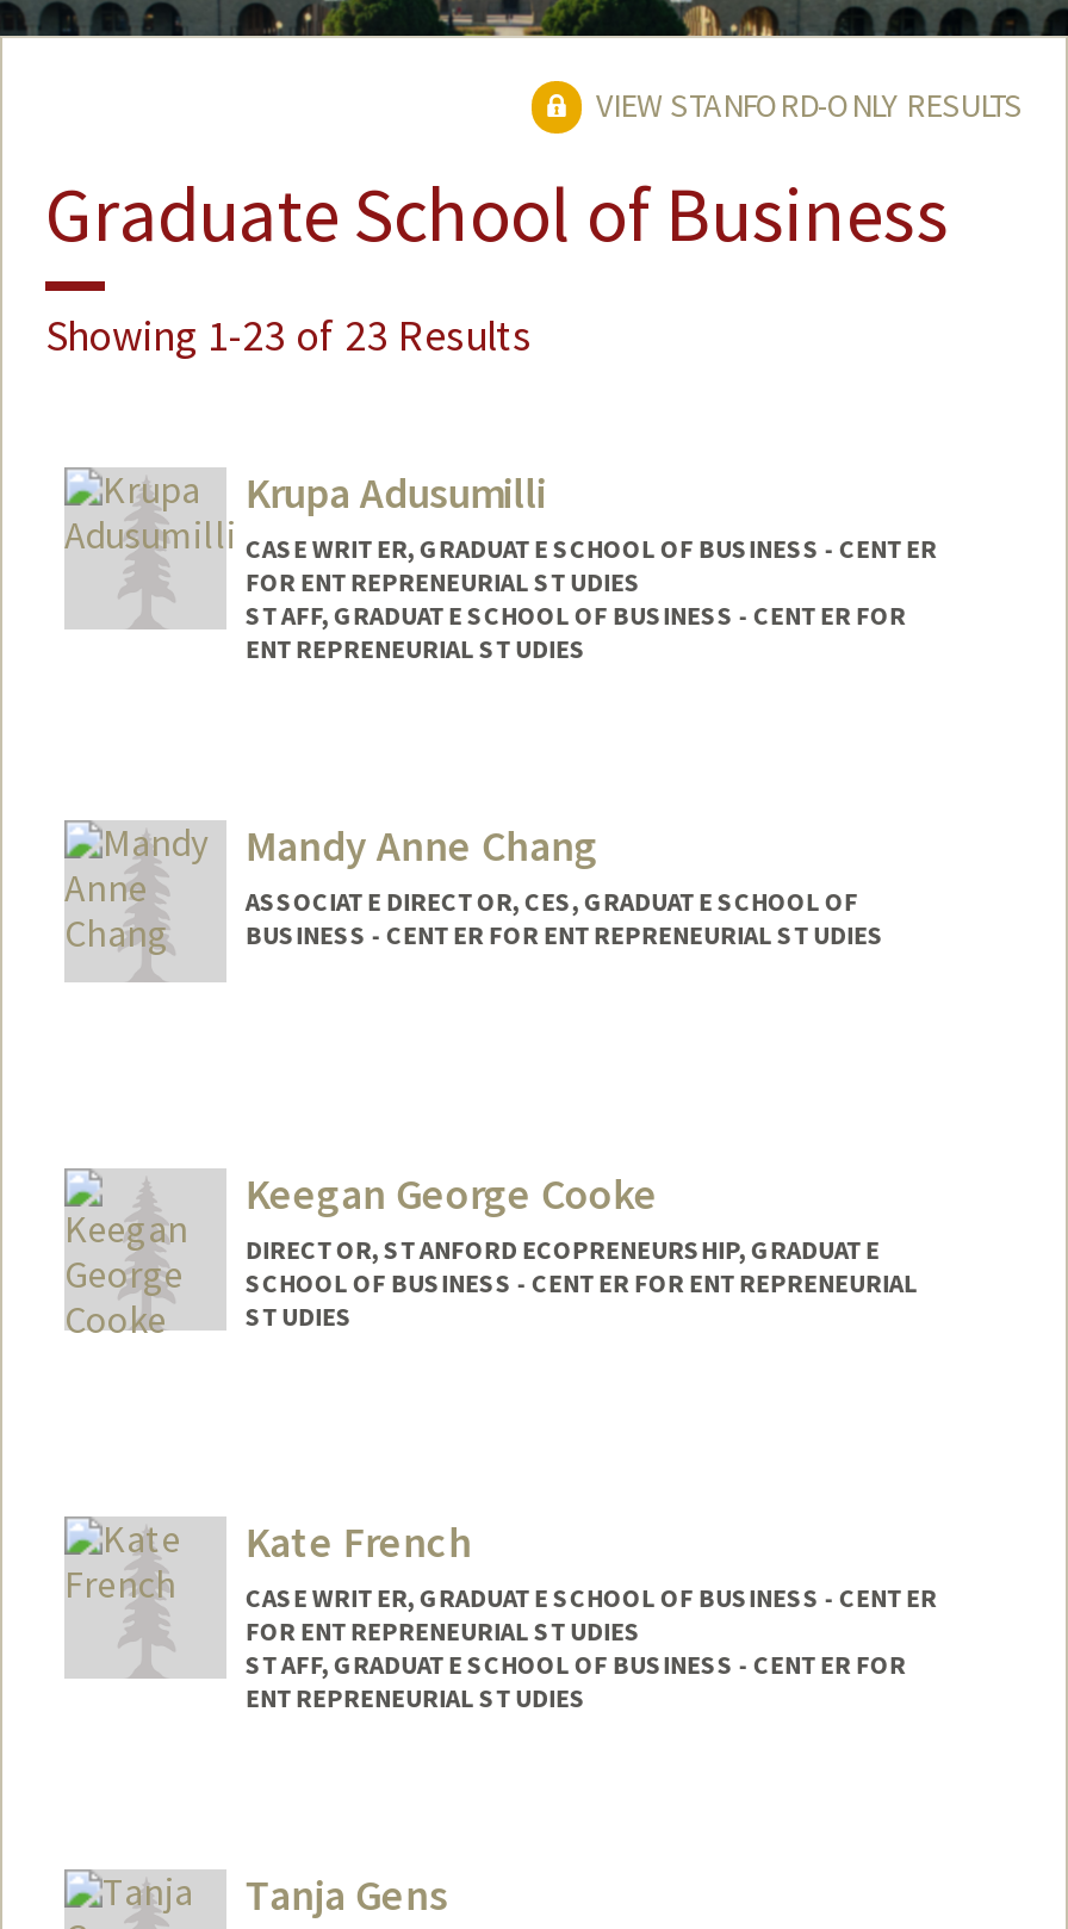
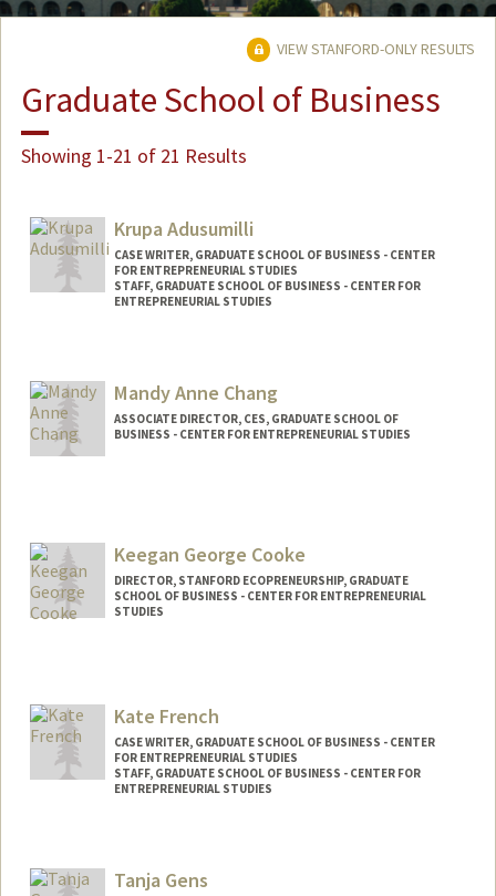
- Showing 1-23 of 23 Results
+ Showing 1-21 of 21 Results
